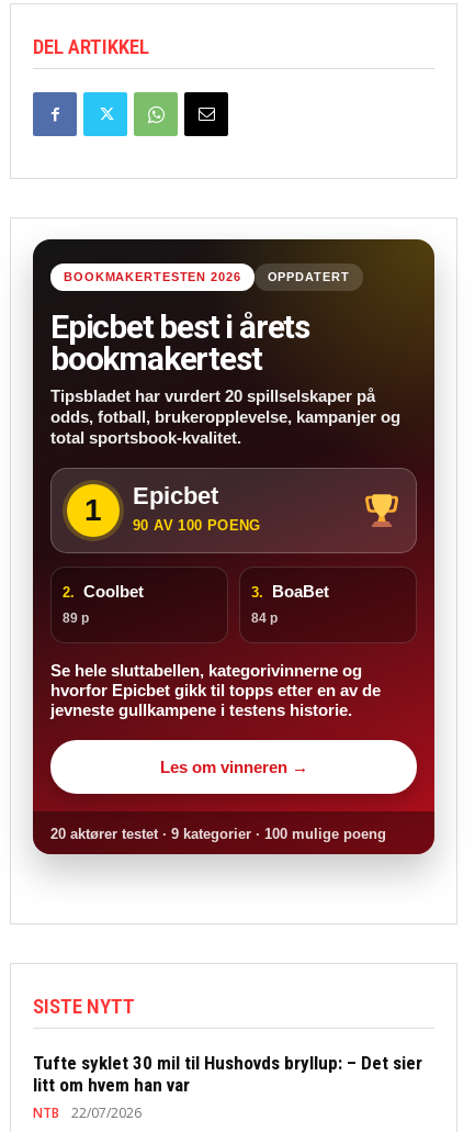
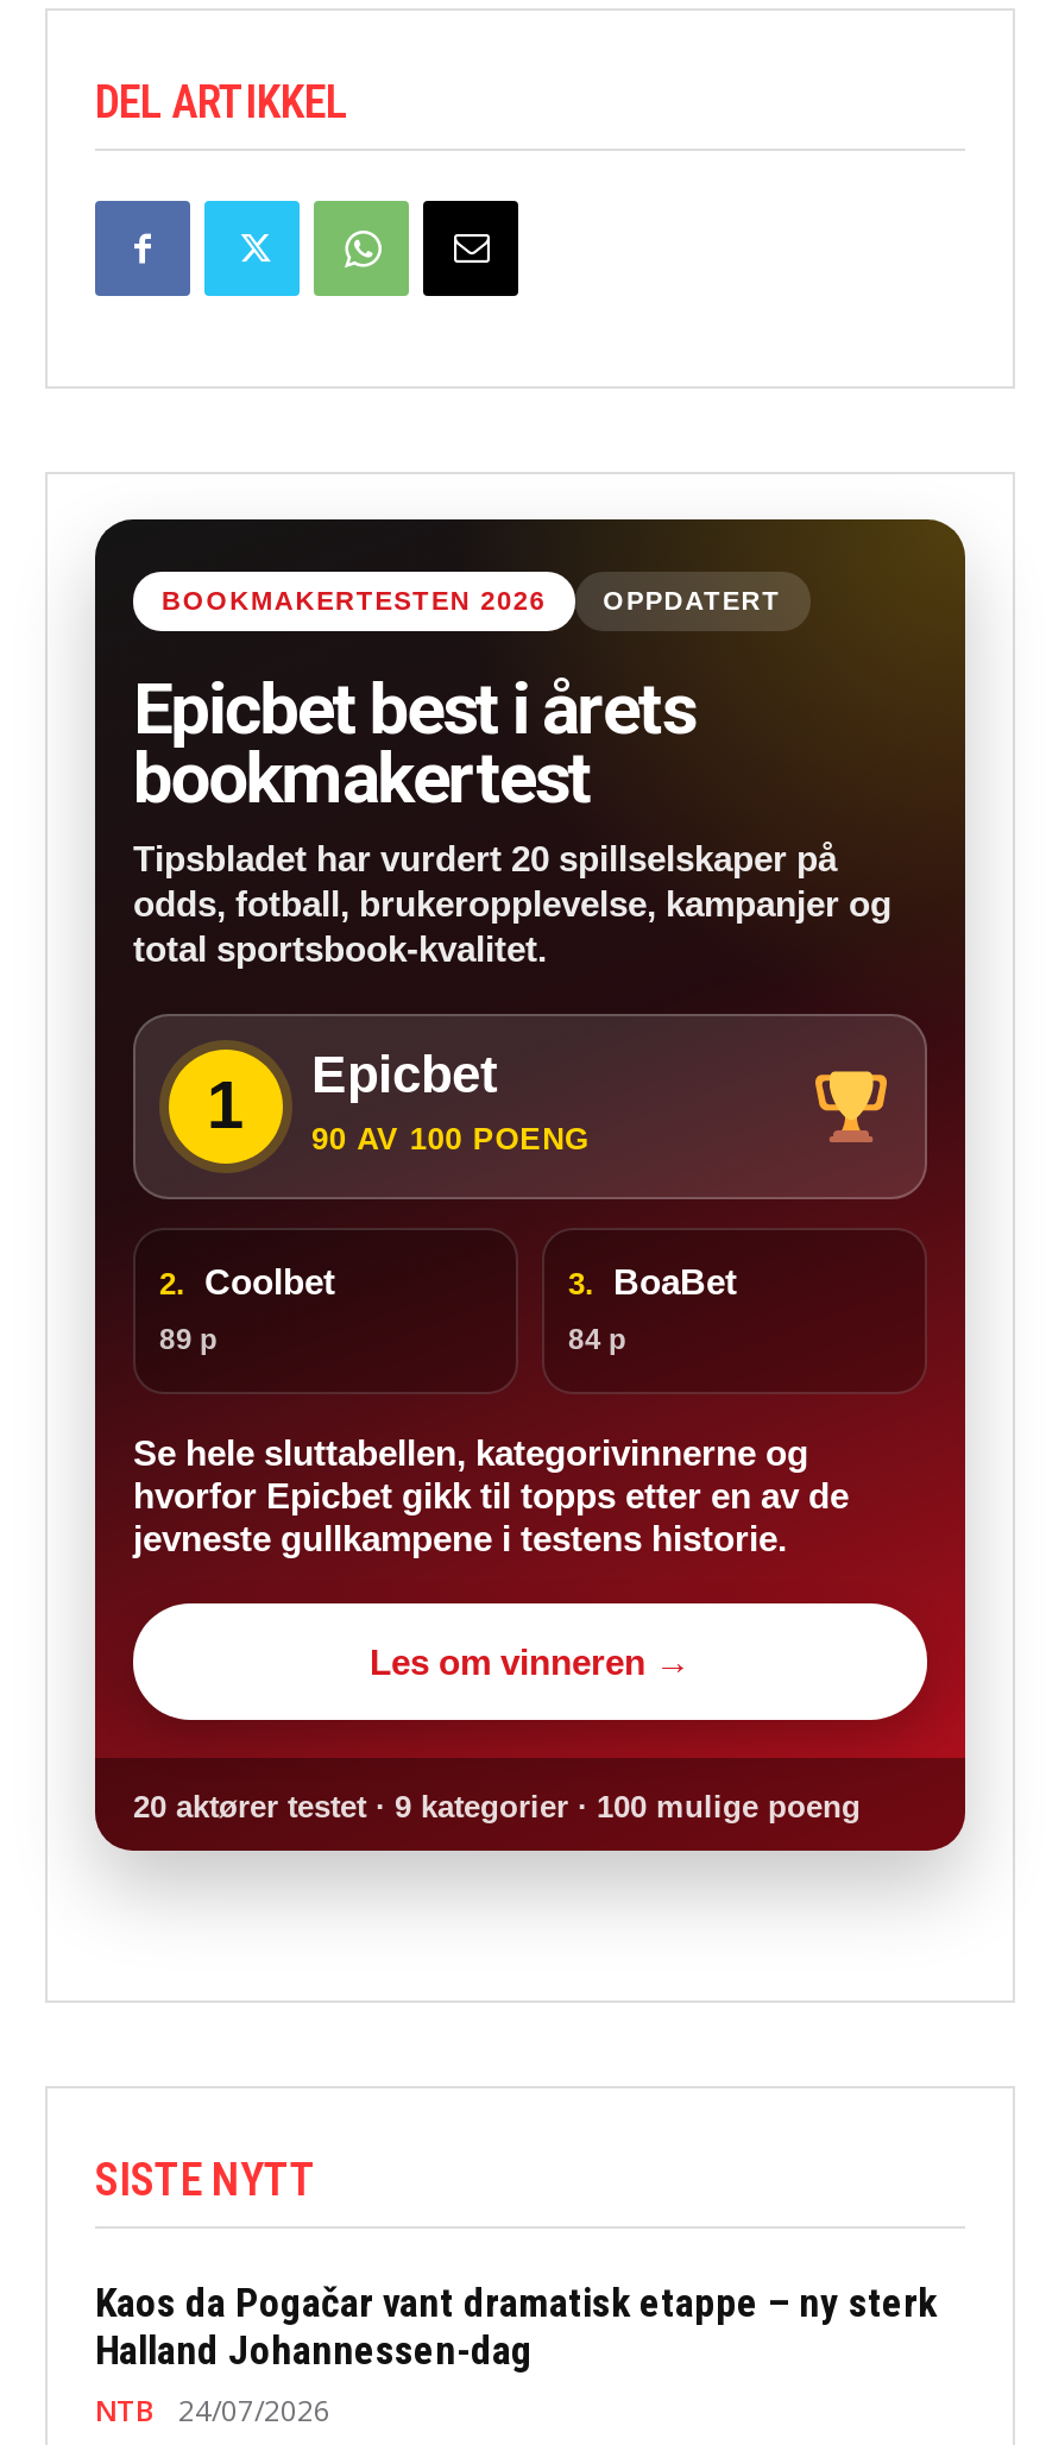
- Tufte syklet 30 mil til Hushovds bryllup: – Det sier
- litt om hvem han var
+ Kaos da Pogačar vant dramatisk etappe – ny sterk
+ Halland Johannessen-dag

- NTB 22/07/2026
+ NTB 24/07/2026
